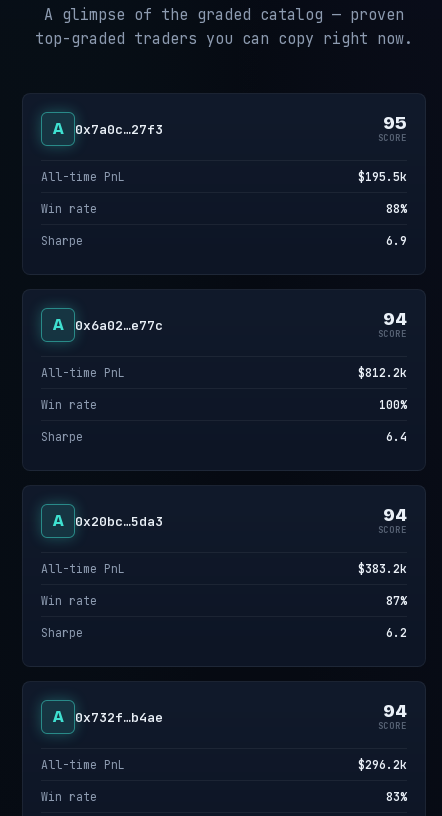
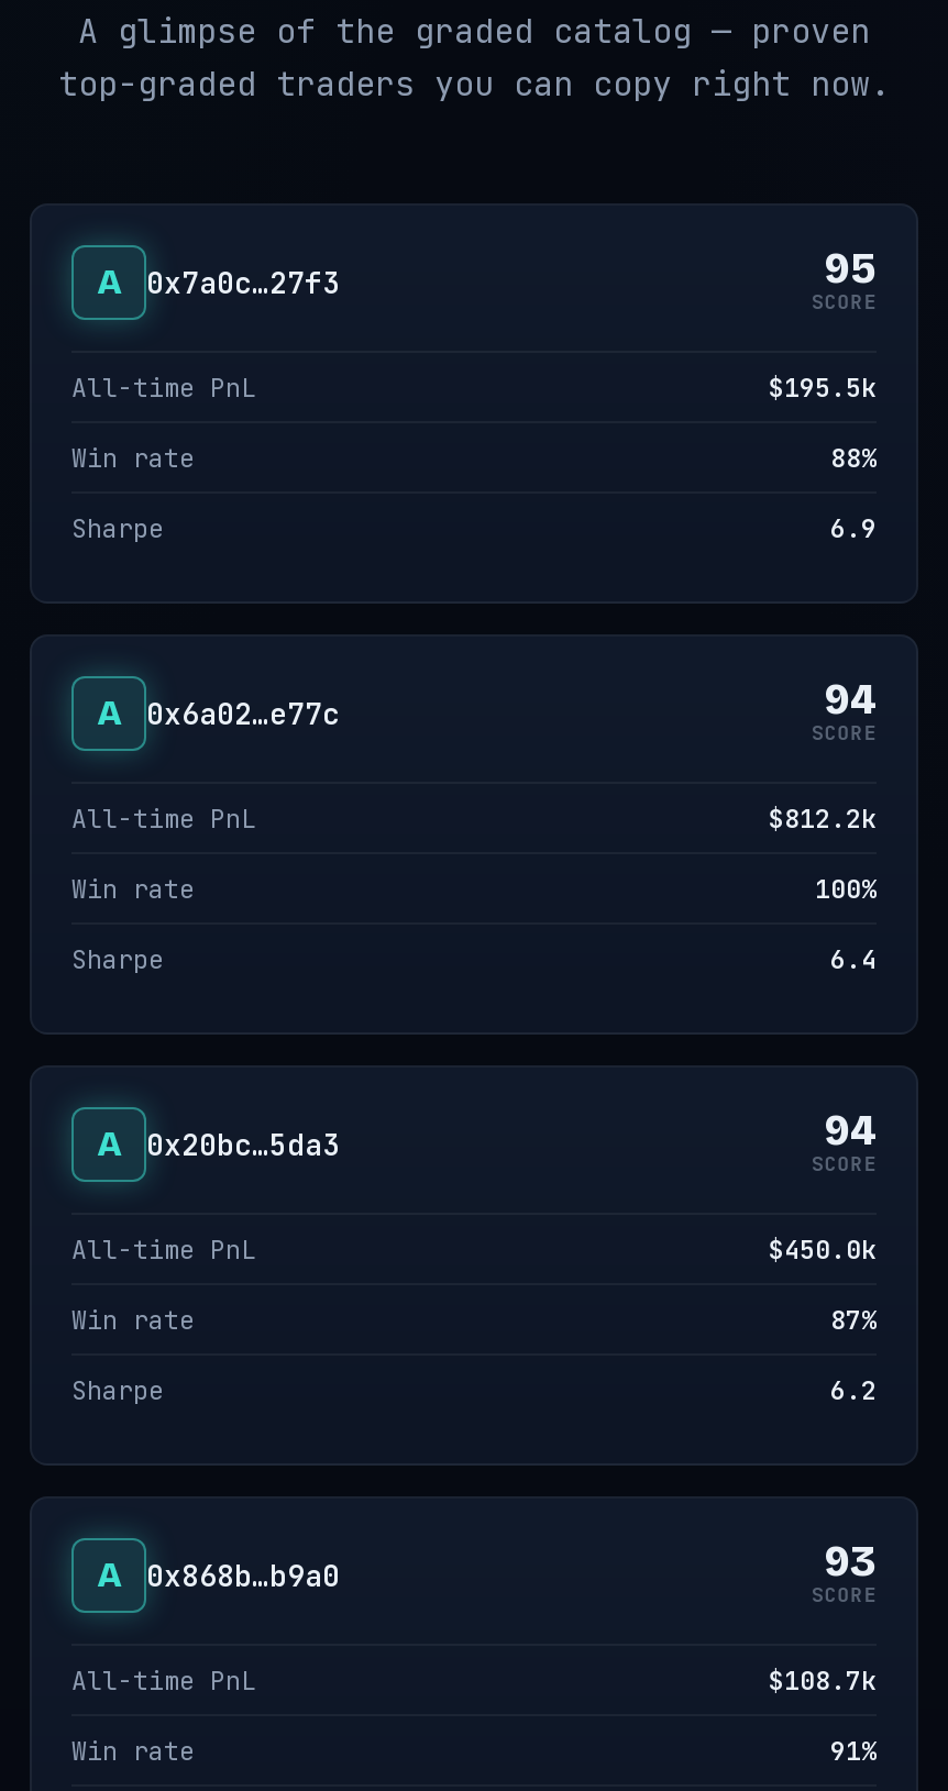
- $383.2k
+ $450.0k

- 0x732f…b4ae
- 94
+ 0x868b…b9a0
+ 93

- $296.2k
+ $108.7k

- 83%
+ 91%
